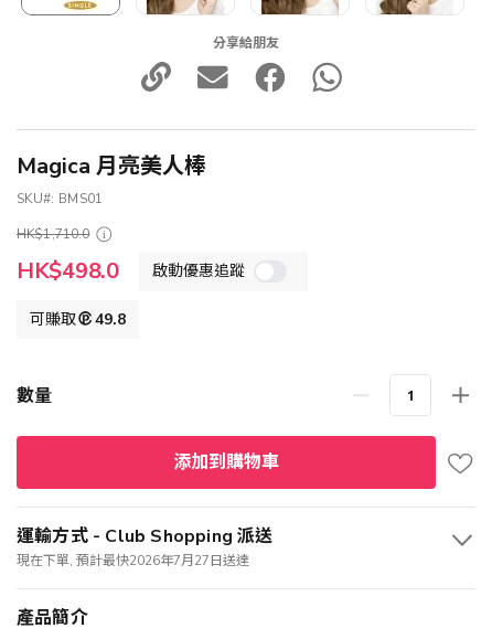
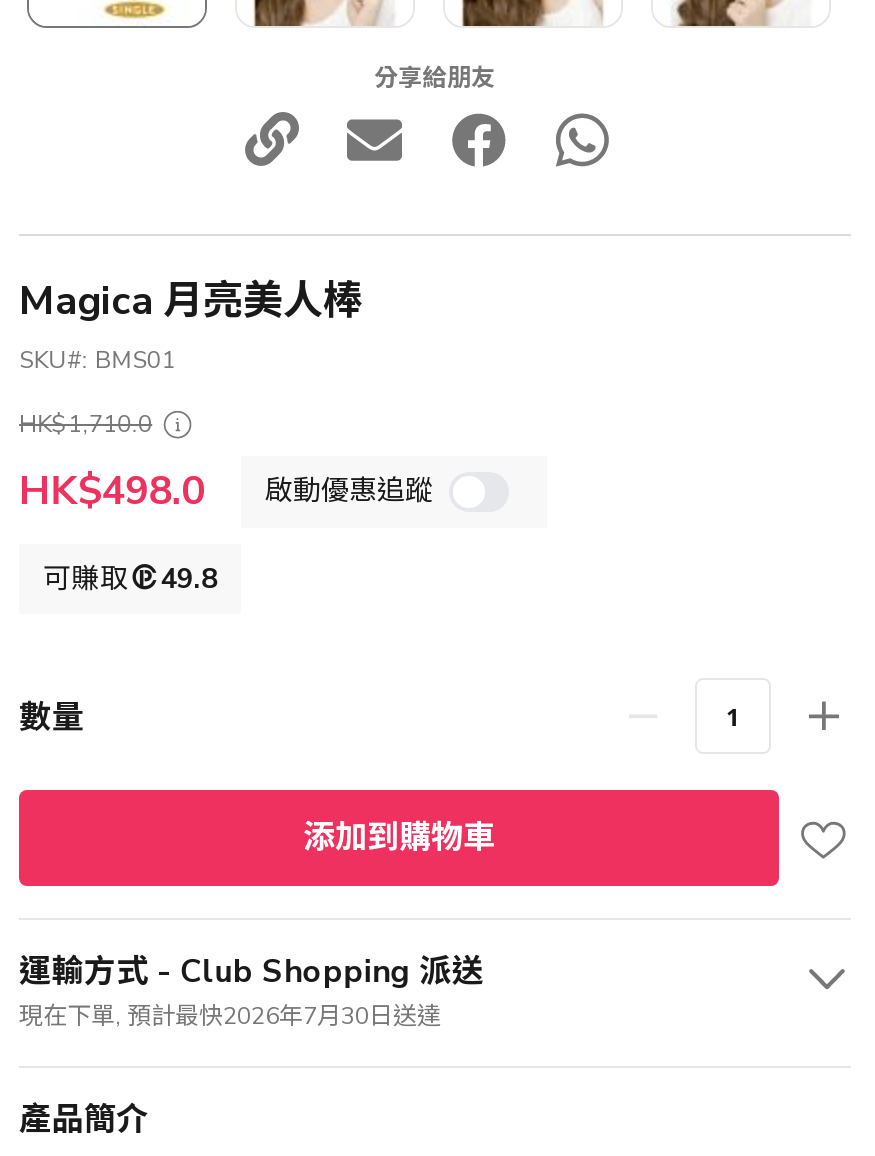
- 現在下單, 預計最快2026年7月27日送達
+ 現在下單, 預計最快2026年7月30日送達
